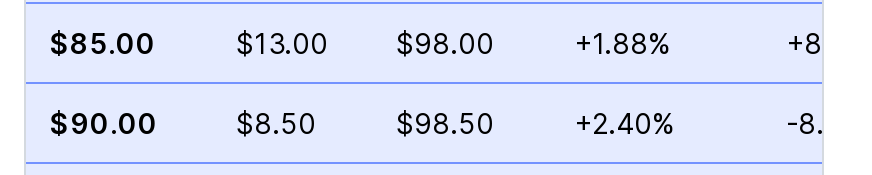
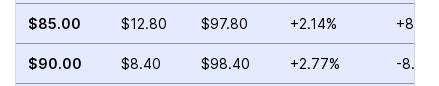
- $13.00
+ $12.80

- $98.00
+ $97.80

- +1.88%
+ +2.14%

- $8.50
+ $8.40

- $98.50
+ $98.40

- +2.40%
+ +2.77%
